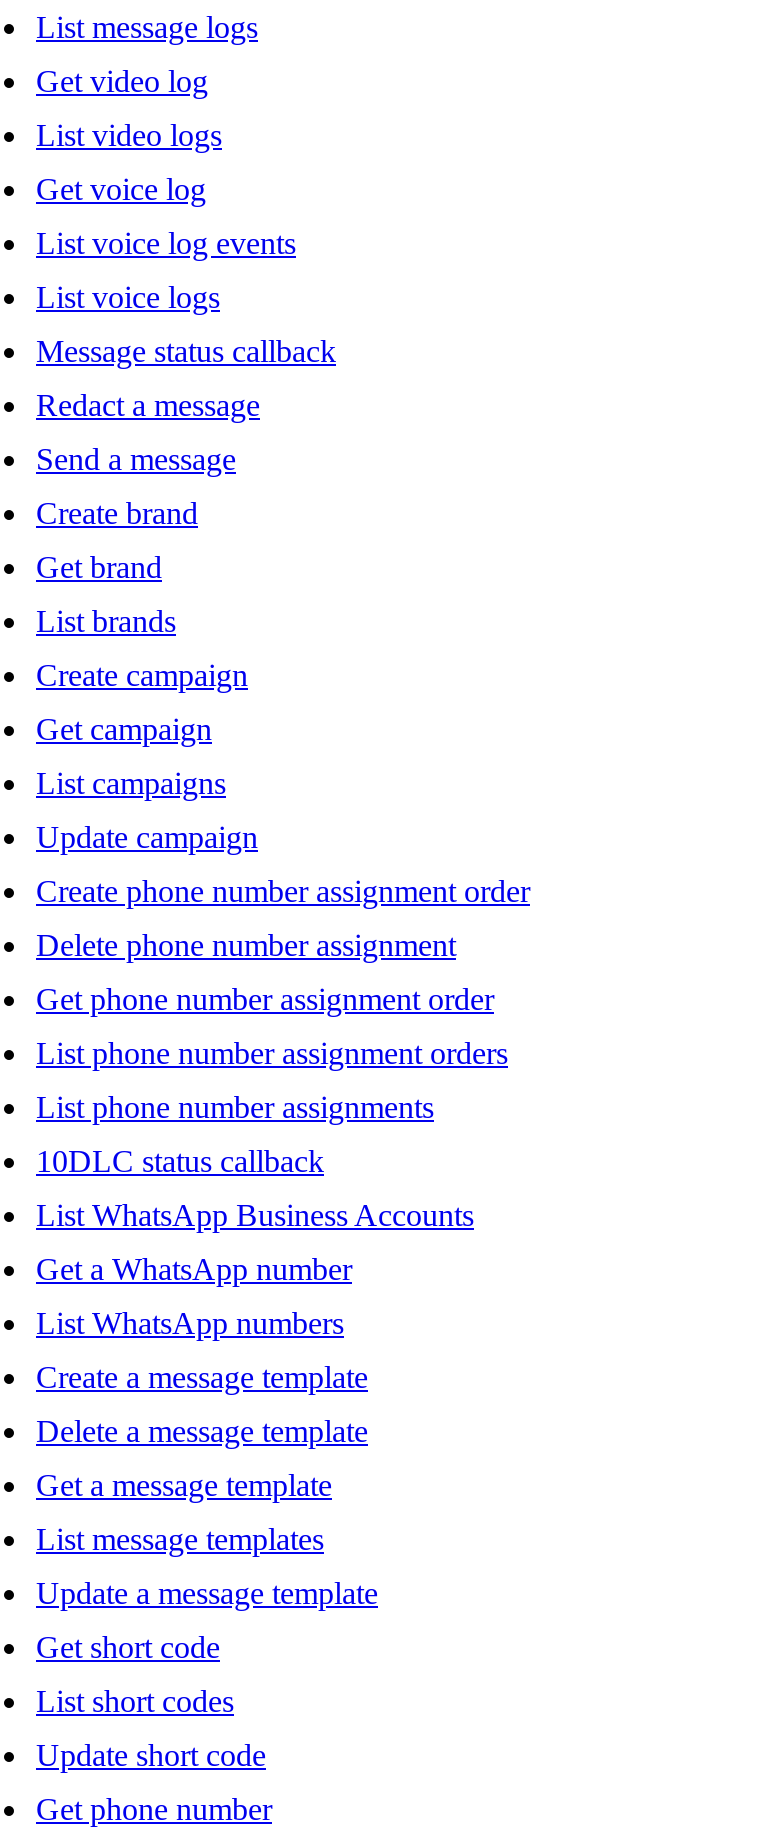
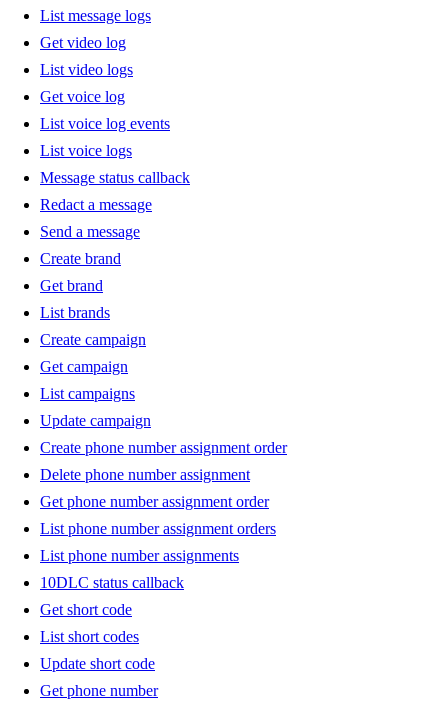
- List WhatsApp Business Accounts
- Get a WhatsApp number
- List WhatsApp numbers
- Create a message template
- Delete a message template
- Get a message template
- List message templates
- Update a message template
